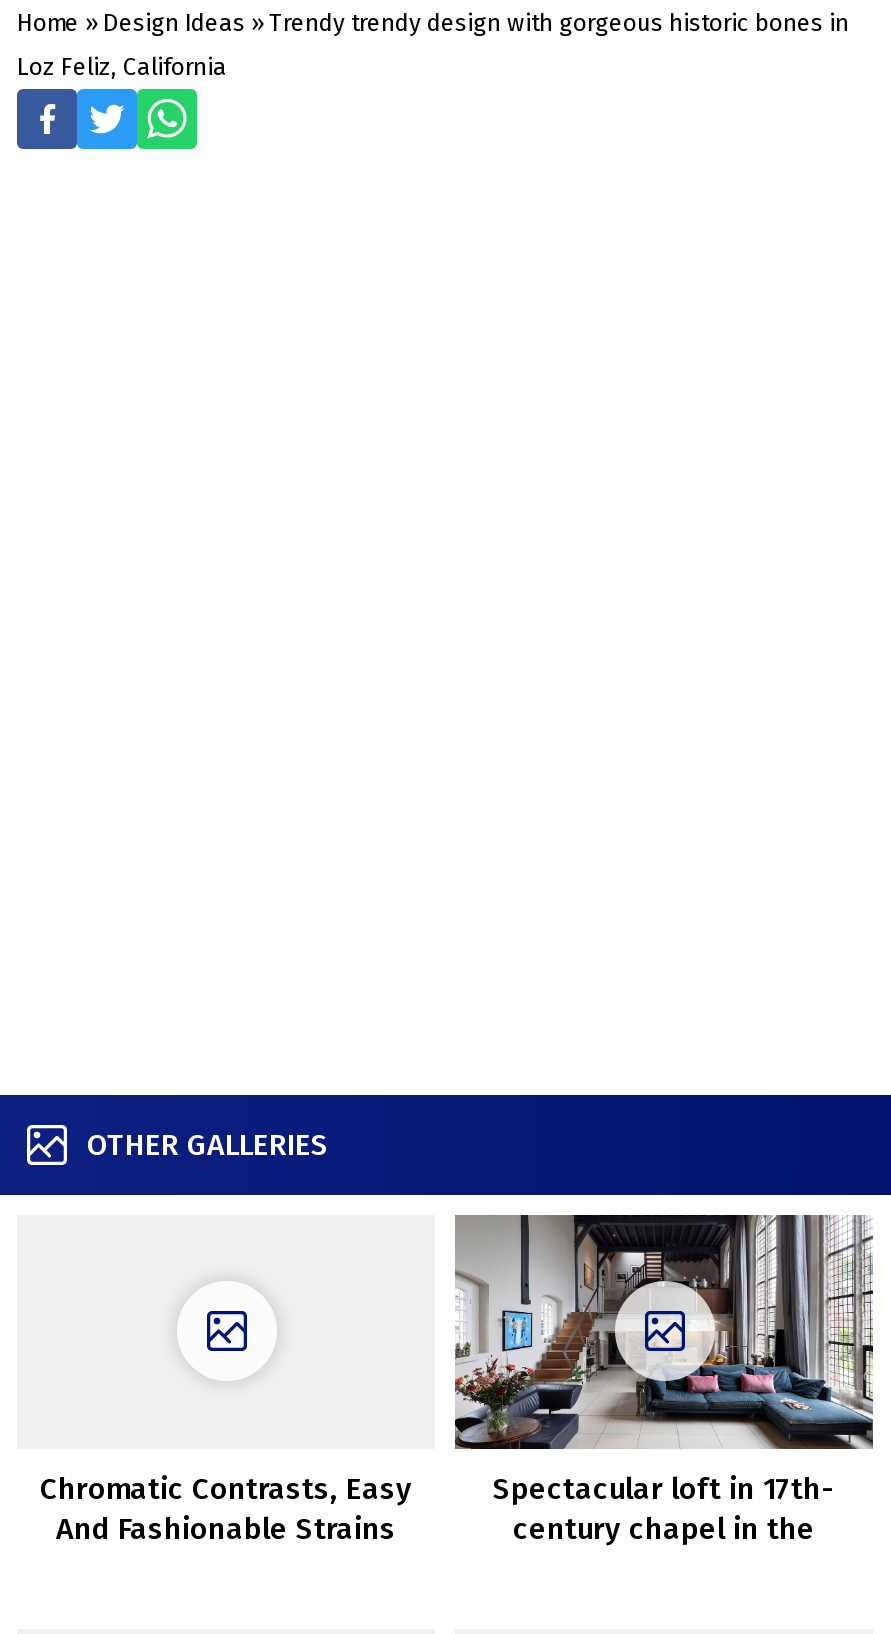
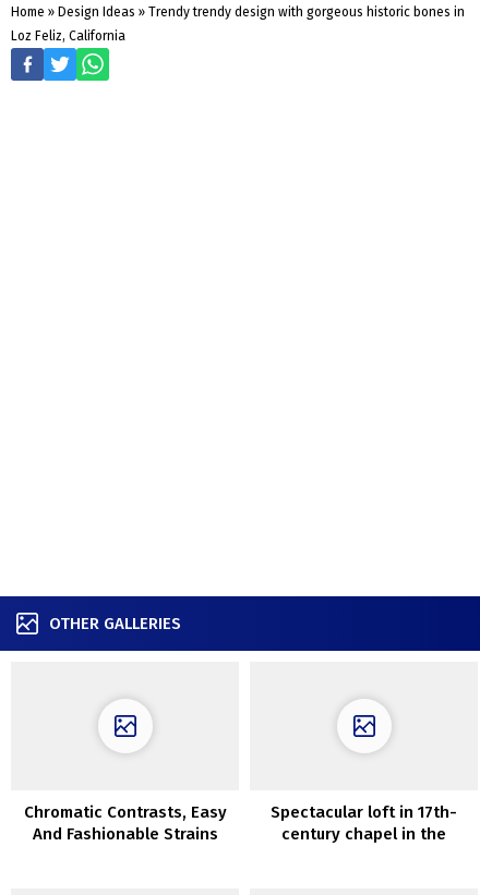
- [image]
